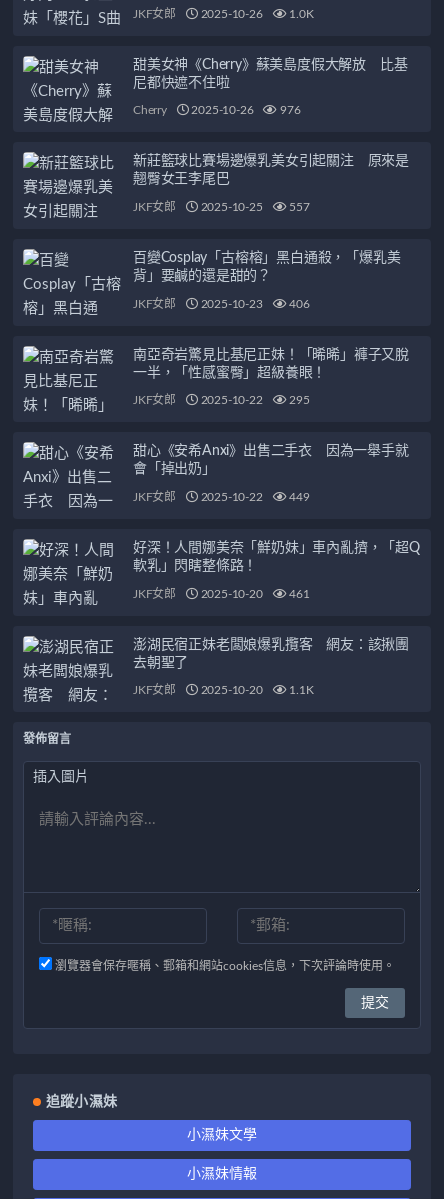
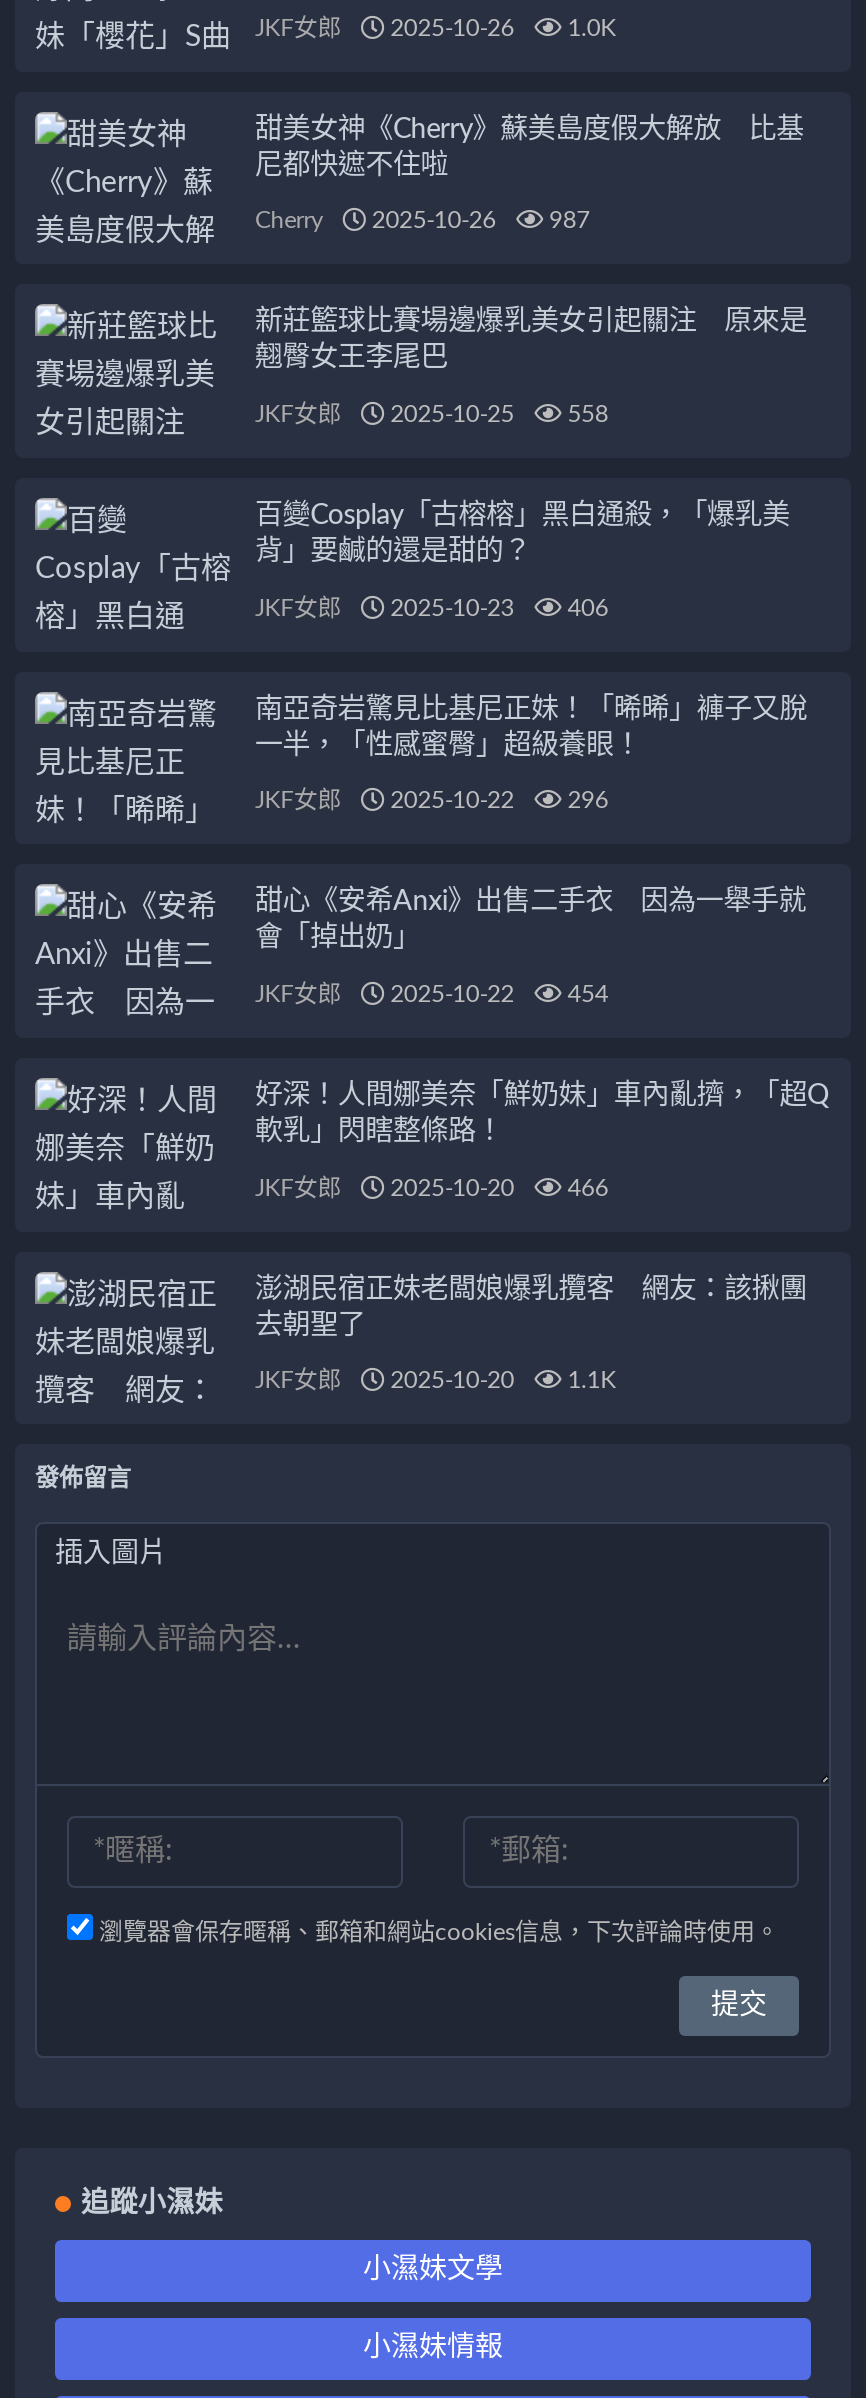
- Cherry 2025-10-26 976
+ Cherry 2025-10-26 987

- JKF女郎 2025-10-25 557
+ JKF女郎 2025-10-25 558

- JKF女郎 2025-10-22 295
+ JKF女郎 2025-10-22 296

- JKF女郎 2025-10-22 449
+ JKF女郎 2025-10-22 454

- JKF女郎 2025-10-20 461
+ JKF女郎 2025-10-20 466
